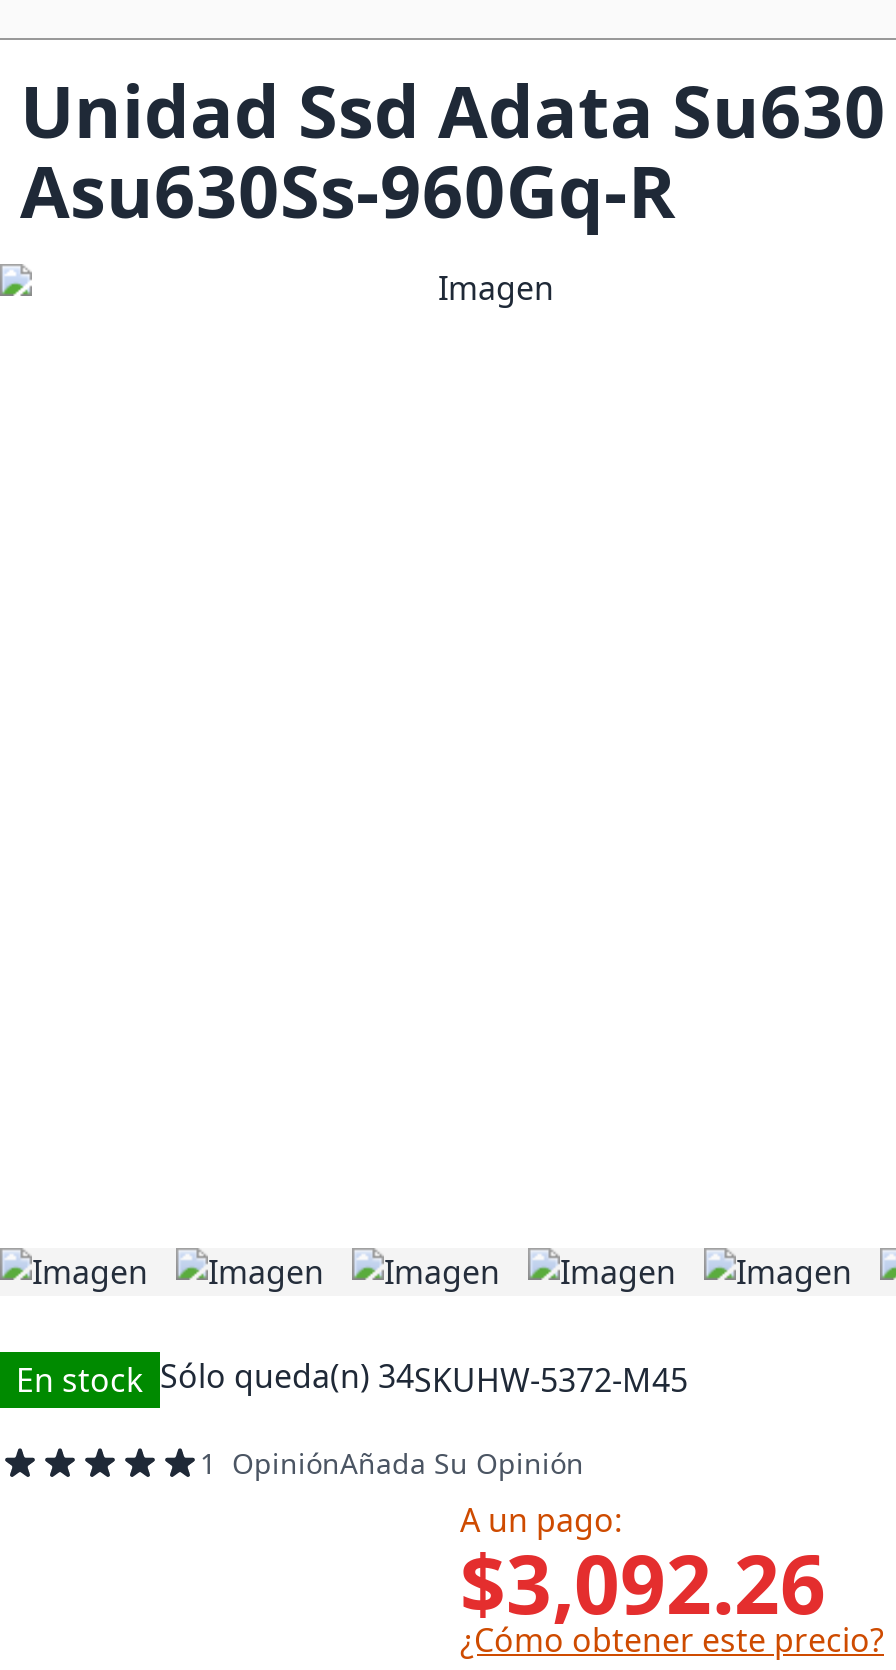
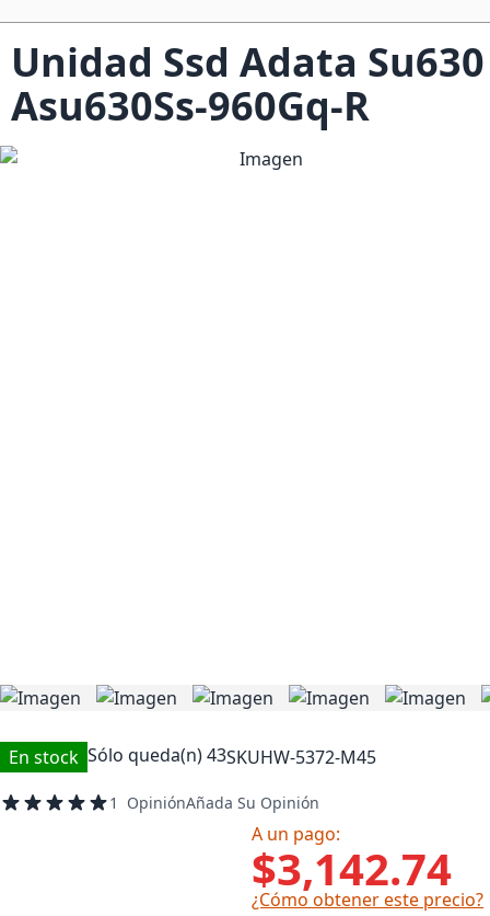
- En stock Sólo queda(n) 34SKUHW-5372-M45
+ En stock Sólo queda(n) 43SKUHW-5372-M45

- $3,092.26
+ $3,142.74
